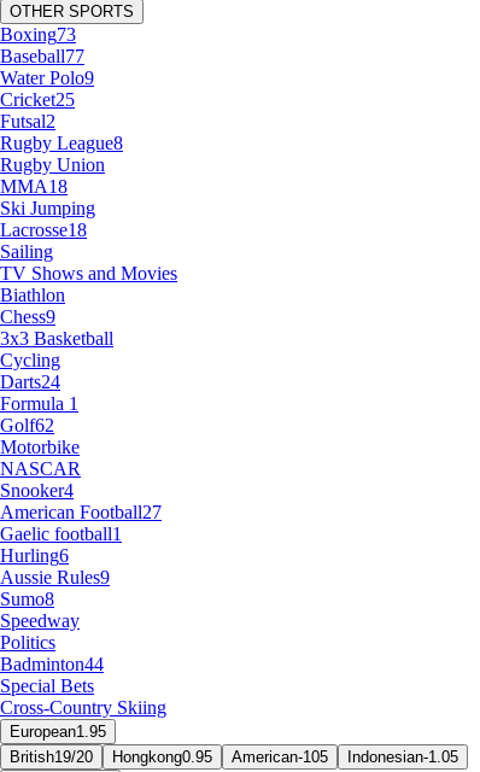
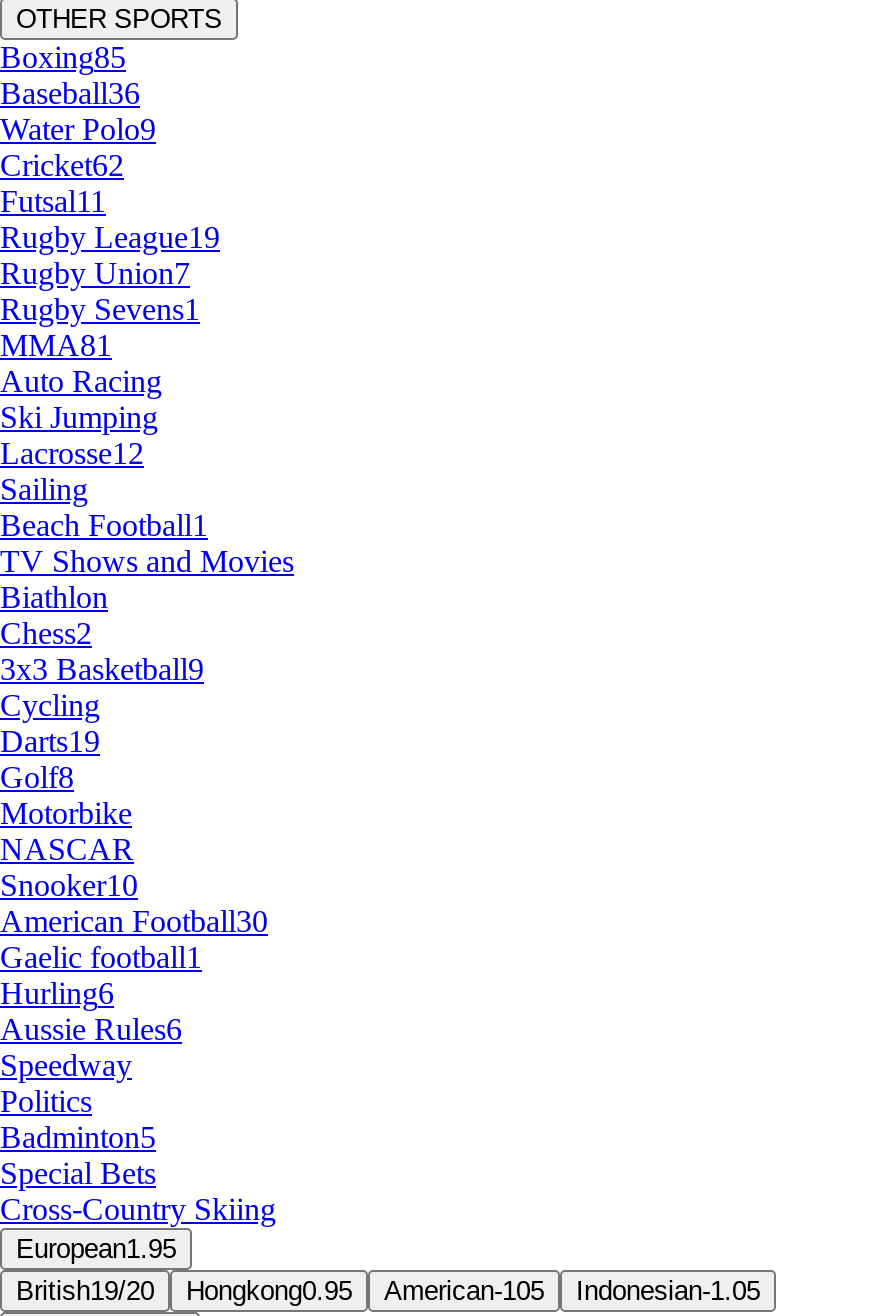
- Boxing73
+ Boxing85

- Baseball77
+ Baseball36

- Cricket25
- Futsal2
- Rugby League8
- Rugby Union
- MMA 18
+ Cricket62
+ Futsal11
+ Rugby League19
+ Rugby Union7
+ Rugby Sevens1
+ MMA81
+ Auto Racing

moved down: Ski Jumping

- Lacrosse18
+ Lacrosse12

moved down: Sailing

+ Beach Football1

moved down: TV Shows and Movies | Biathlon

- Chess9
- 3x3 Basketball
+ Chess2
+ 3x3 Basketball9

moved down: Cycling

- Darts24
- Formula 1
- Golf62
+ Darts19
+ Golf8

moved down: Motorbike | NASCAR

- Snooker4
+ Snooker10

- American Football27
+ American Football30

moved down: Gaelic football1 | Hurling6

- Aussie Rules9
- Sumo8
+ Aussie Rules6

- Badminton44
+ Badminton5
